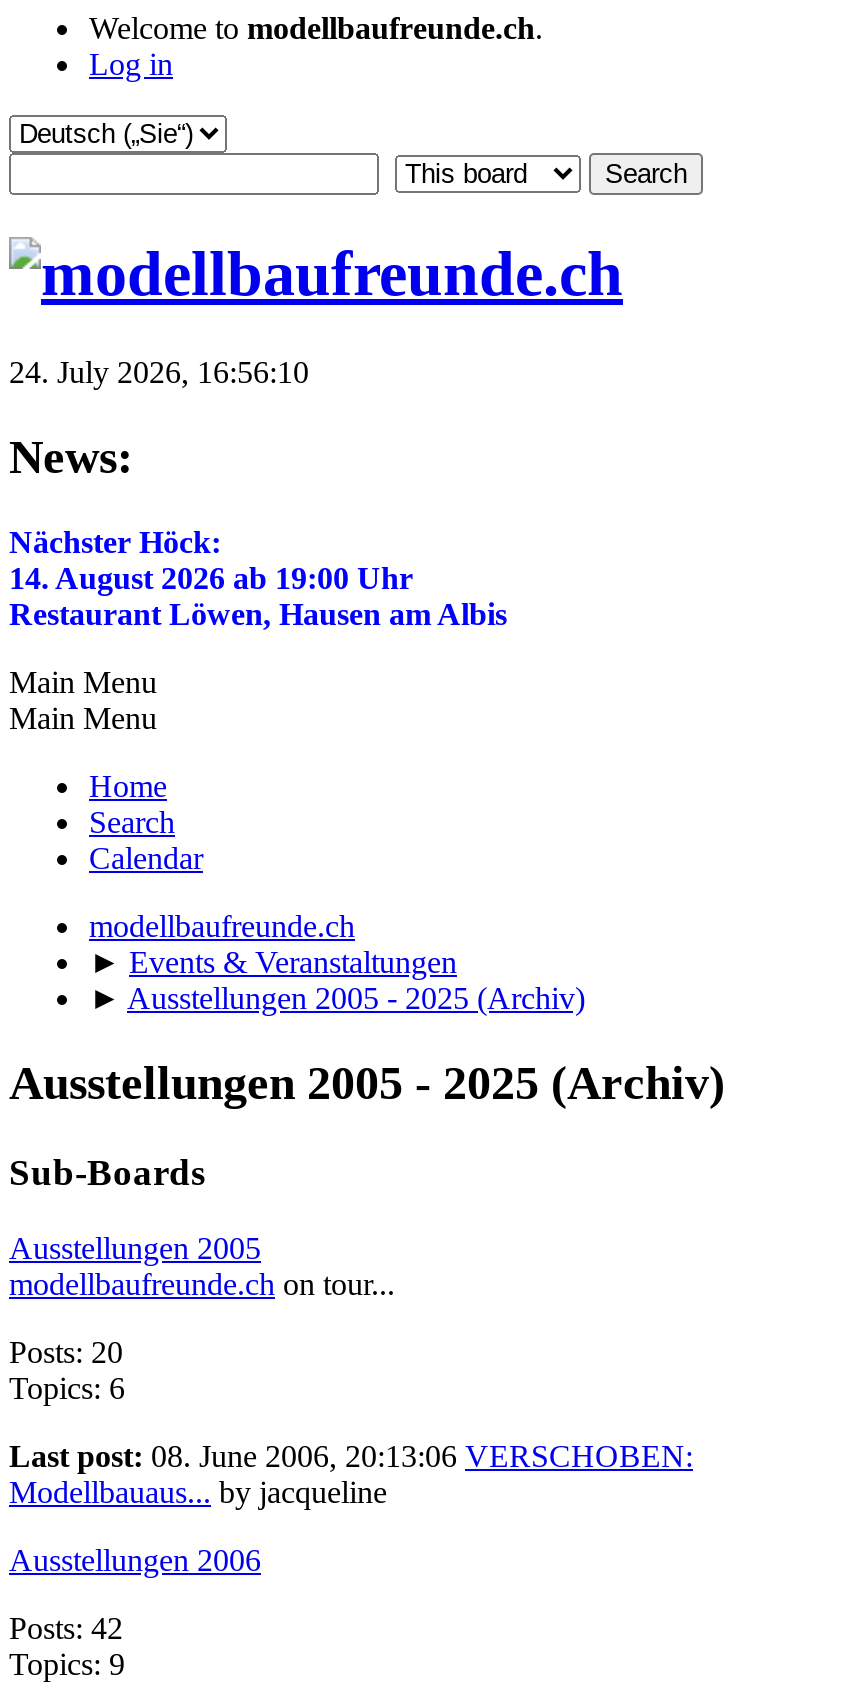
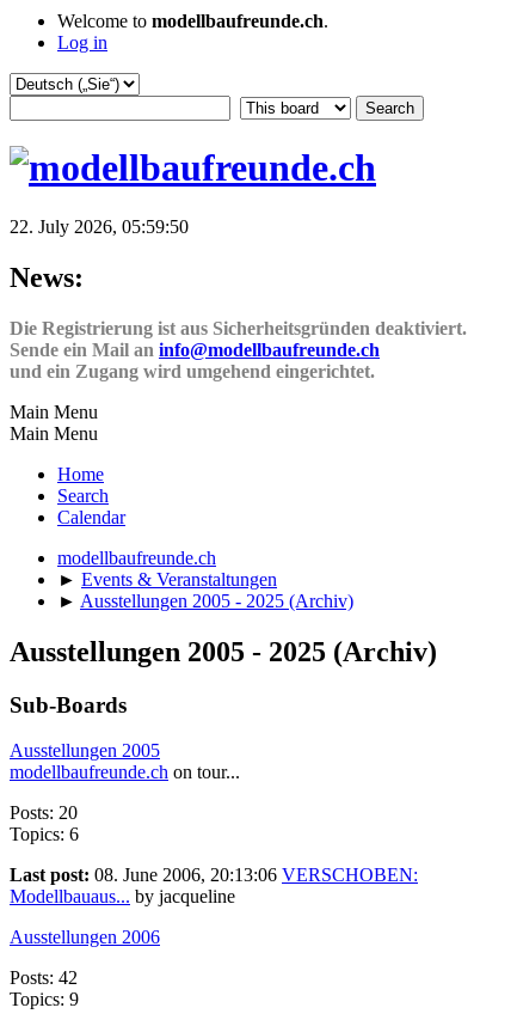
- 24. July 2026, 16:56:10
+ 22. July 2026, 05:59:50

- Nächster Höck:
- 14. August 2026 ab 19:00 Uhr
- Restaurant Löwen, Hausen am Albis
+ Die Registrierung ist aus Sicherheitsgründen deaktiviert.
+ Sende ein Mail an info@modellbaufreunde.ch
+ und ein Zugang wird umgehend eingerichtet.
